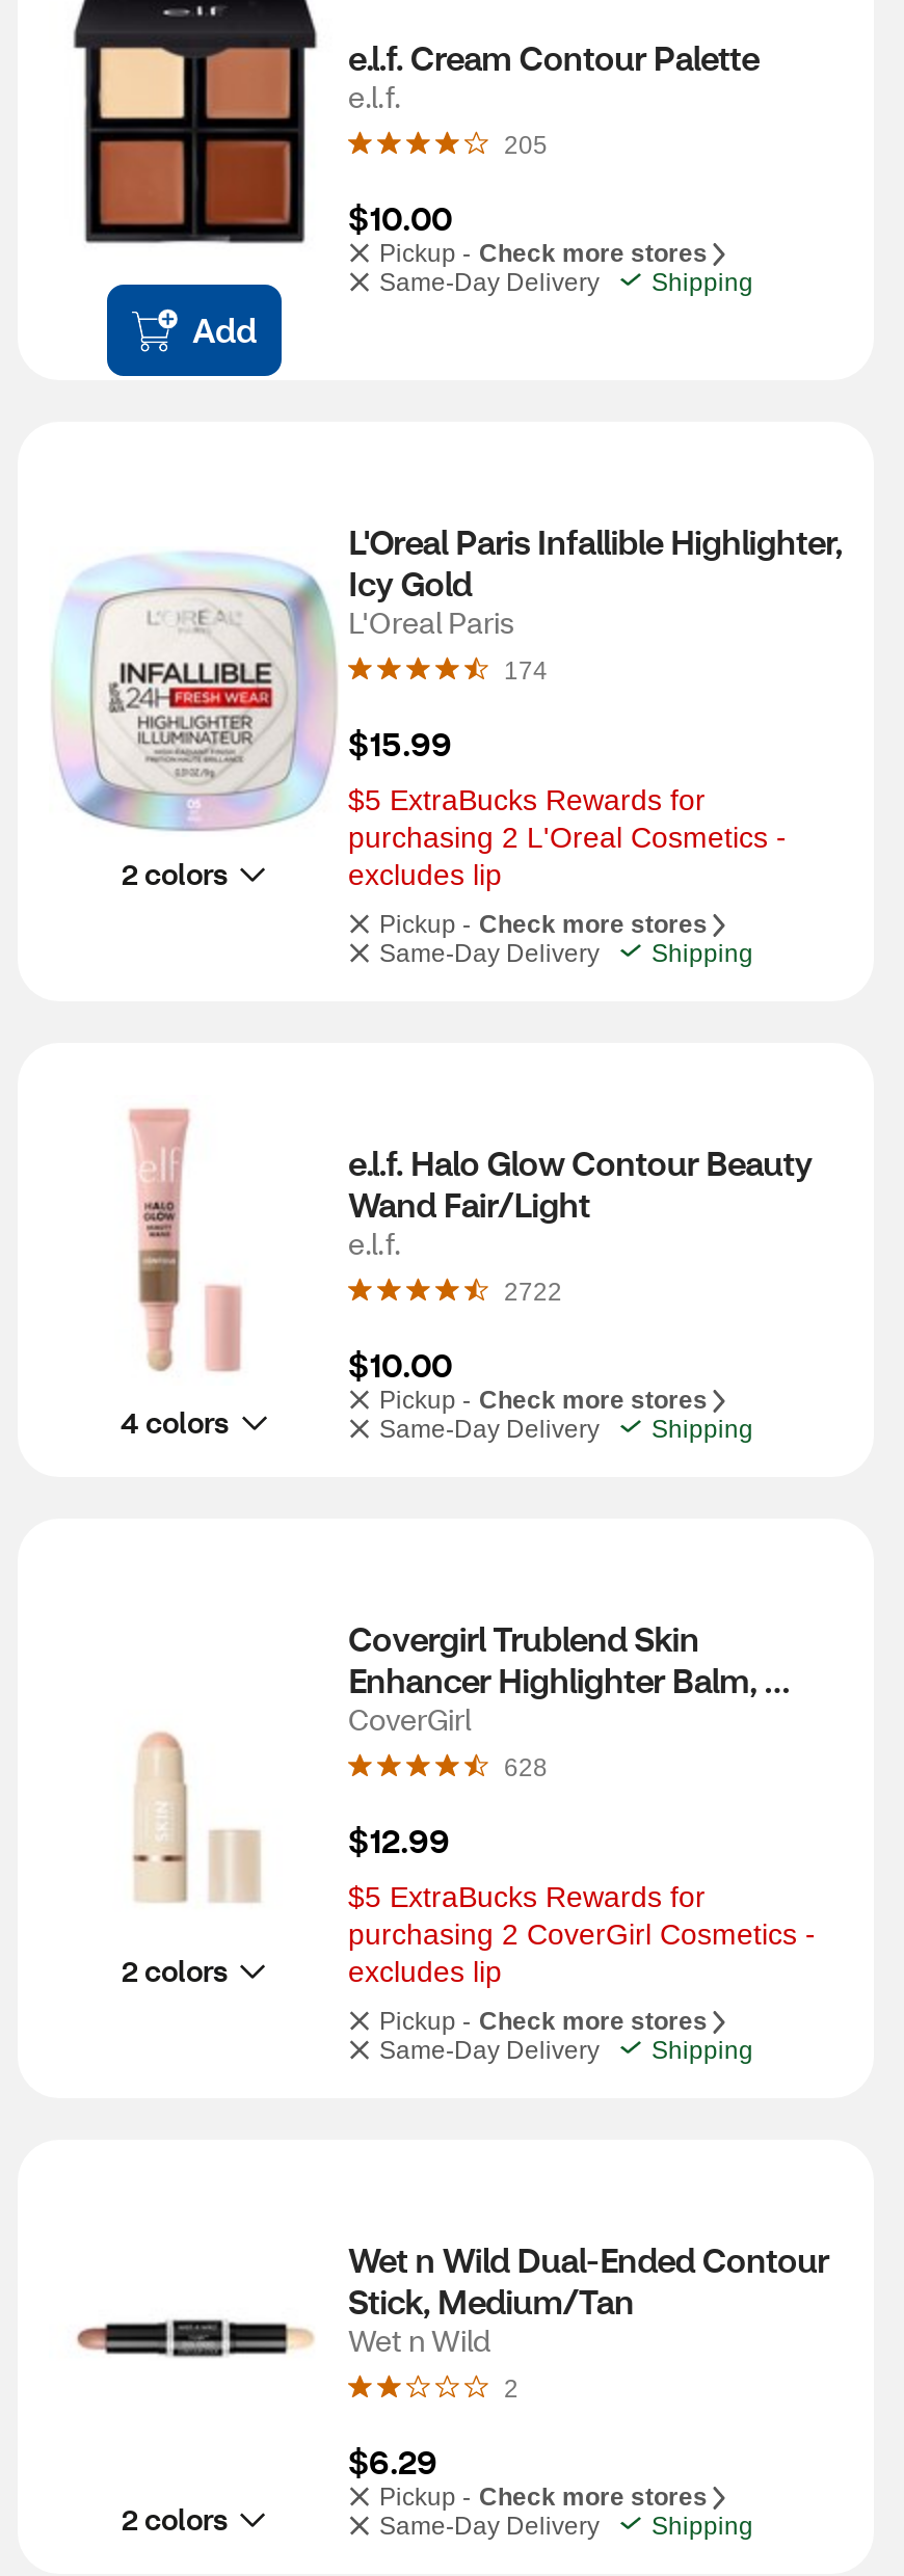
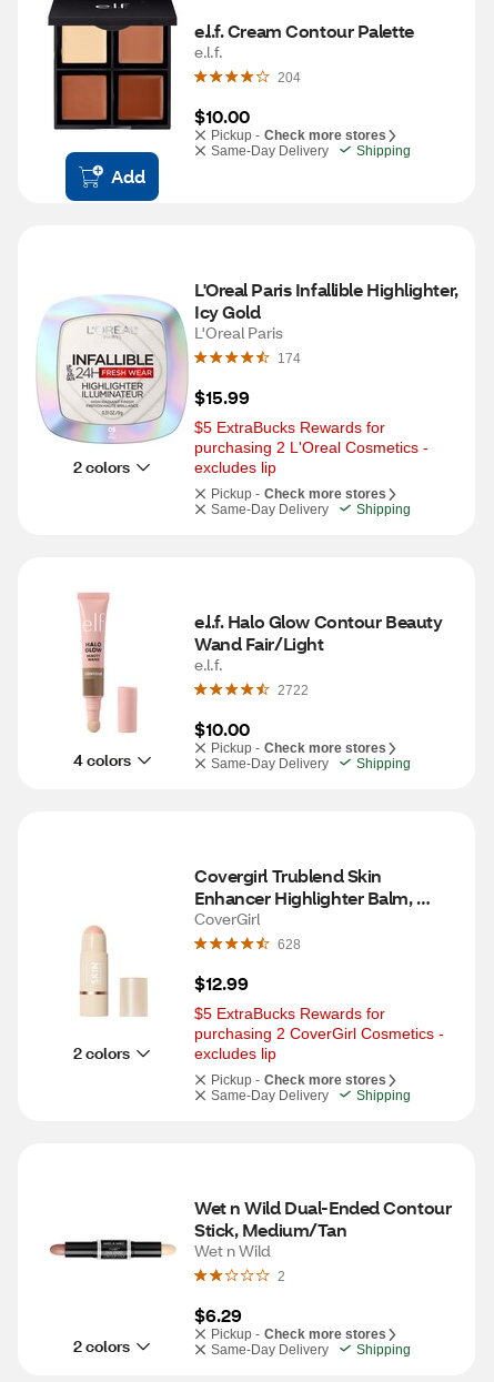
- 205
+ 204
